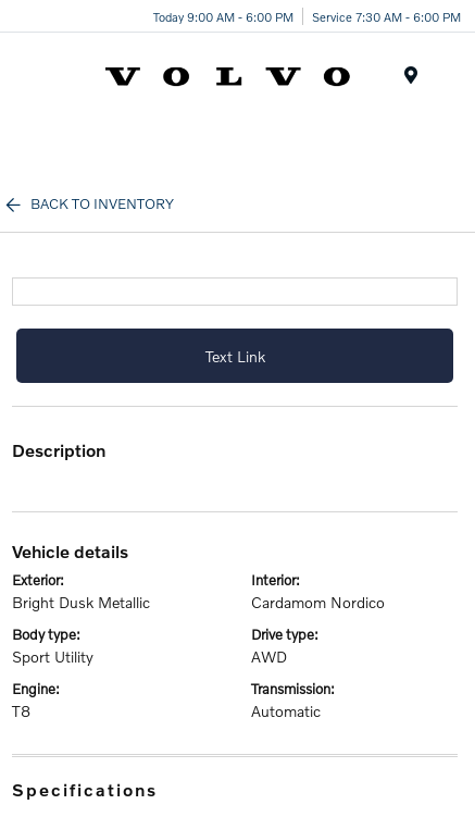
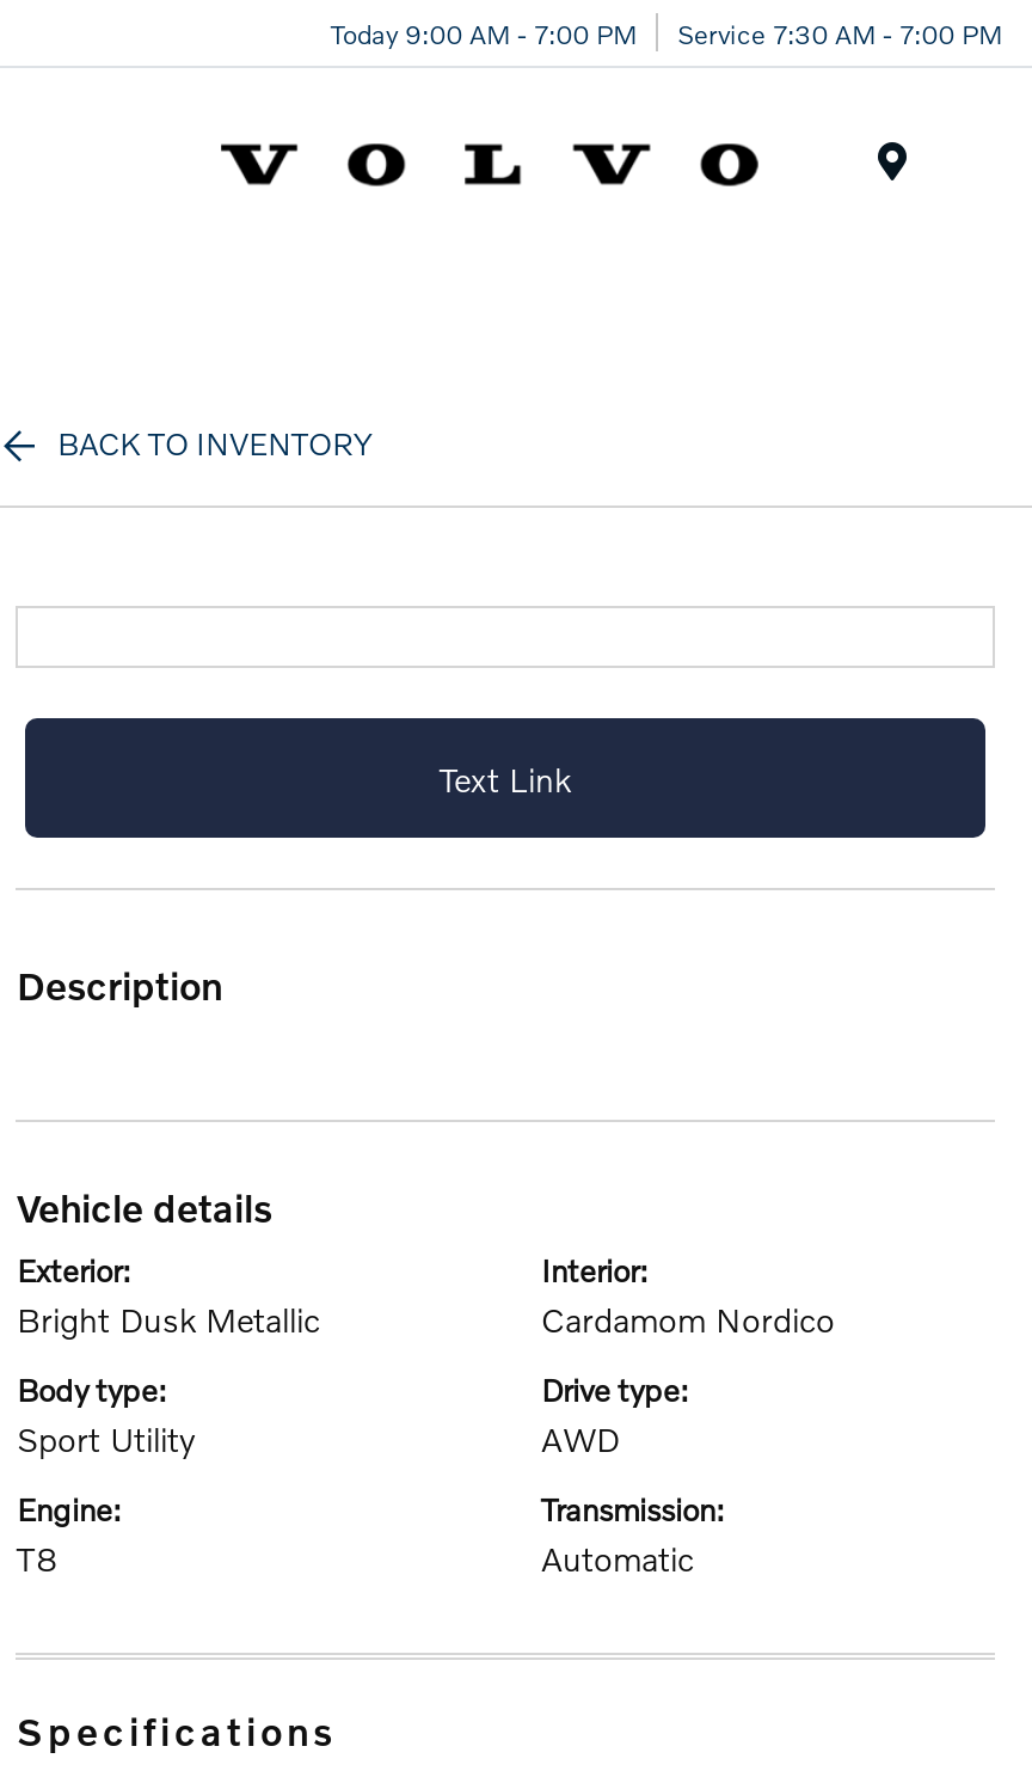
- Today 9:00 AM - 6:00 PM
+ Today 9:00 AM - 7:00 PM

- Service 7:30 AM - 6:00 PM
+ Service 7:30 AM - 7:00 PM
